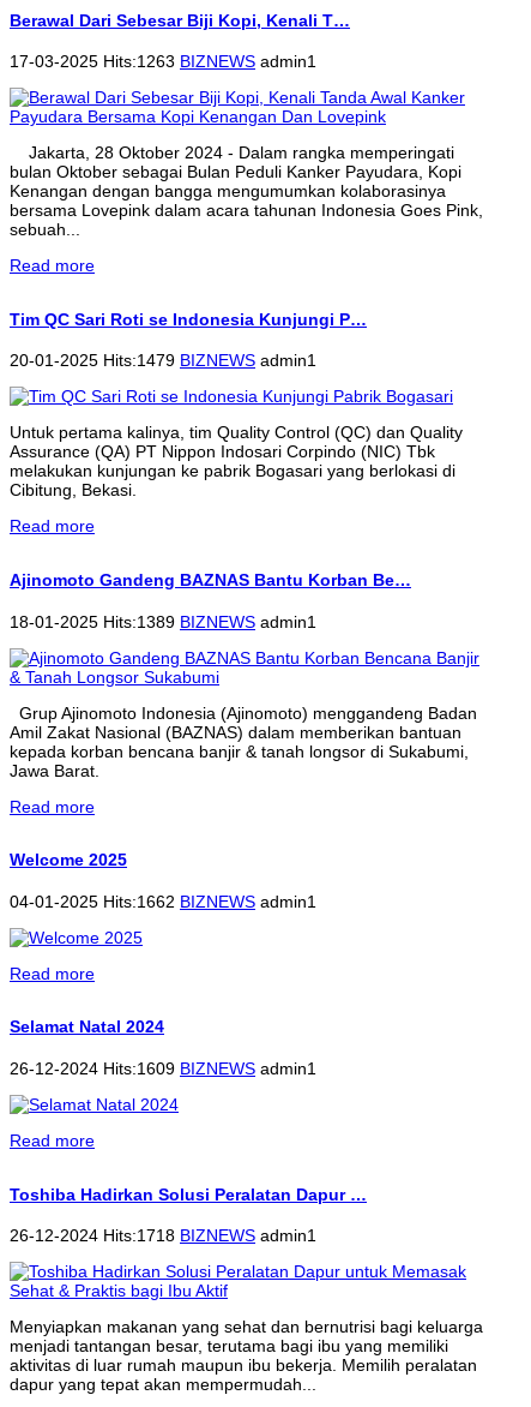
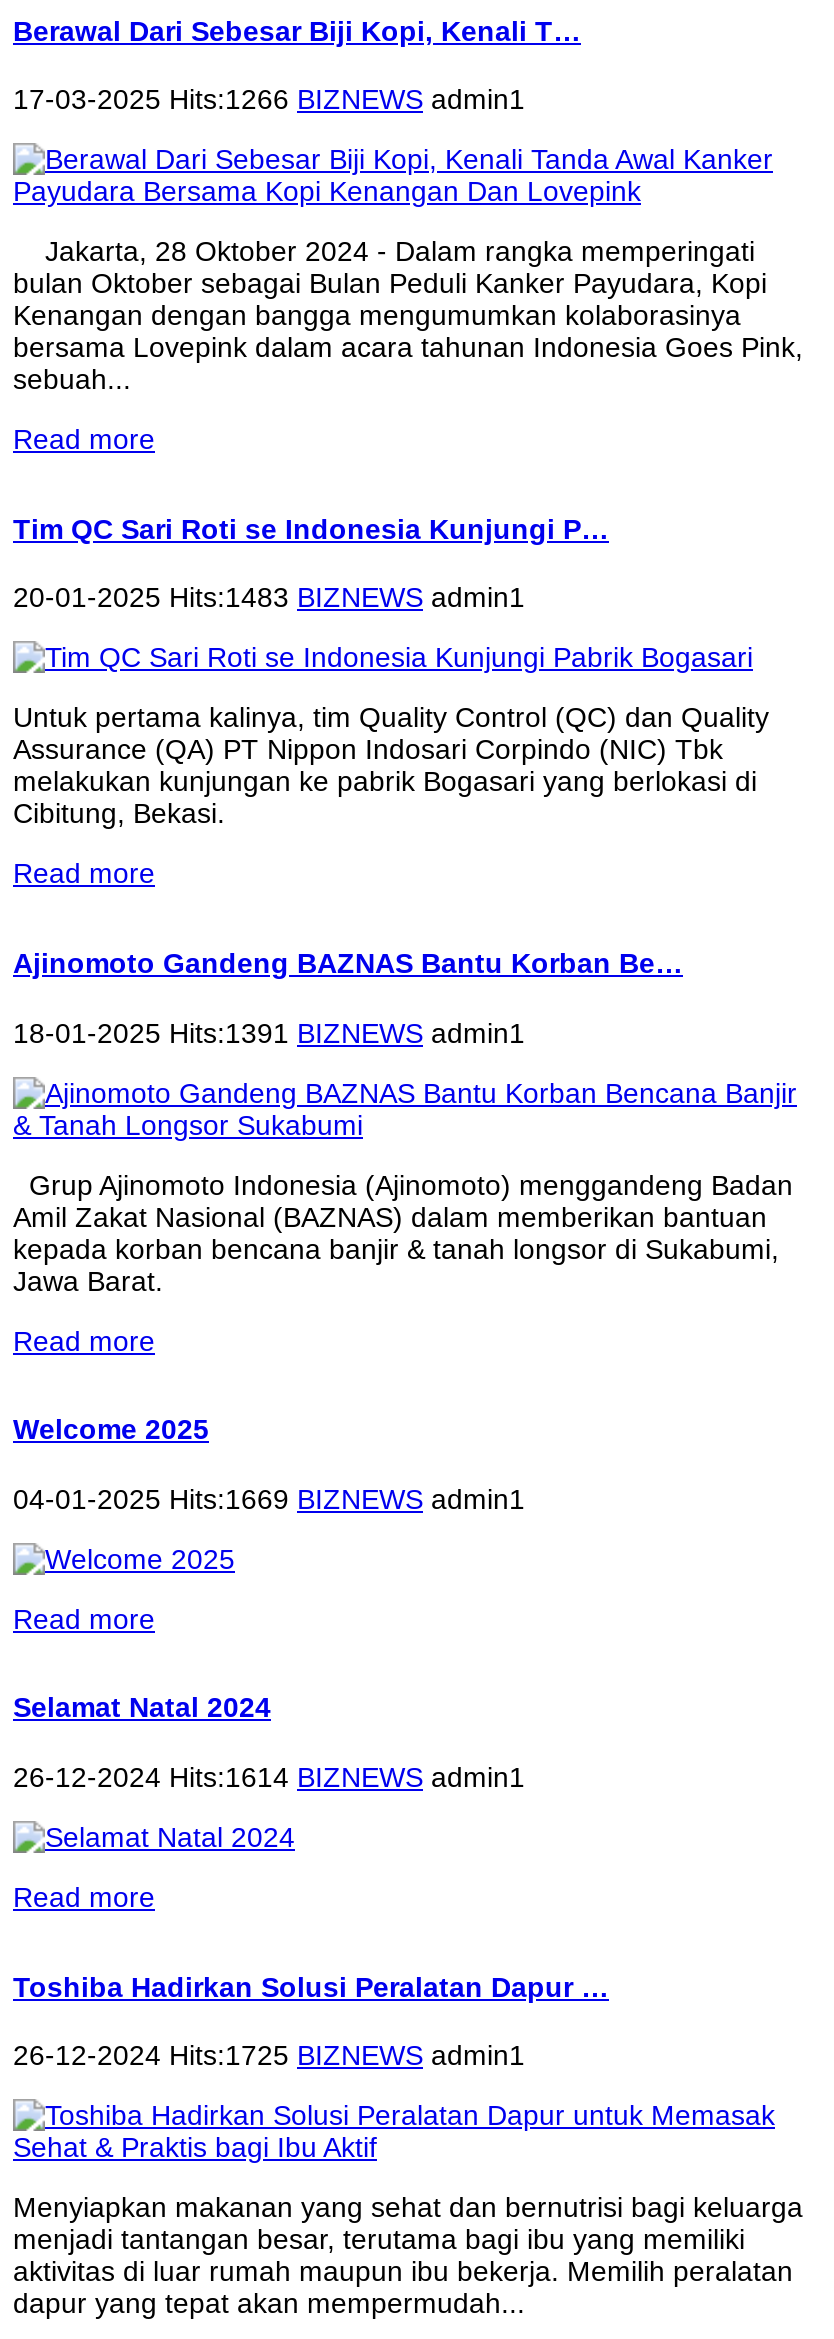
- 17-03-2025 Hits:1263 BIZNEWS admin1
+ 17-03-2025 Hits:1266 BIZNEWS admin1

- 20-01-2025 Hits:1479 BIZNEWS admin1
+ 20-01-2025 Hits:1483 BIZNEWS admin1

- 18-01-2025 Hits:1389 BIZNEWS admin1
+ 18-01-2025 Hits:1391 BIZNEWS admin1

- 04-01-2025 Hits:1662 BIZNEWS admin1
+ 04-01-2025 Hits:1669 BIZNEWS admin1

- 26-12-2024 Hits:1609 BIZNEWS admin1
+ 26-12-2024 Hits:1614 BIZNEWS admin1

- 26-12-2024 Hits:1718 BIZNEWS admin1
+ 26-12-2024 Hits:1725 BIZNEWS admin1
